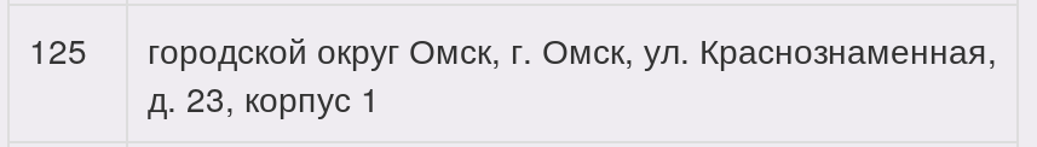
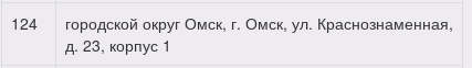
- 125 городской округ Омск, г. Омск, ул. Краснознаменная,
+ 124 городской округ Омск, г. Омск, ул. Краснознаменная,
